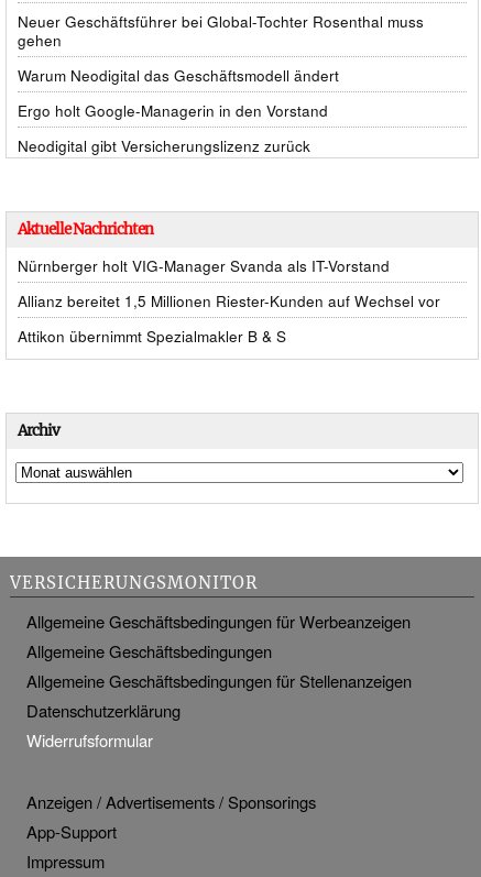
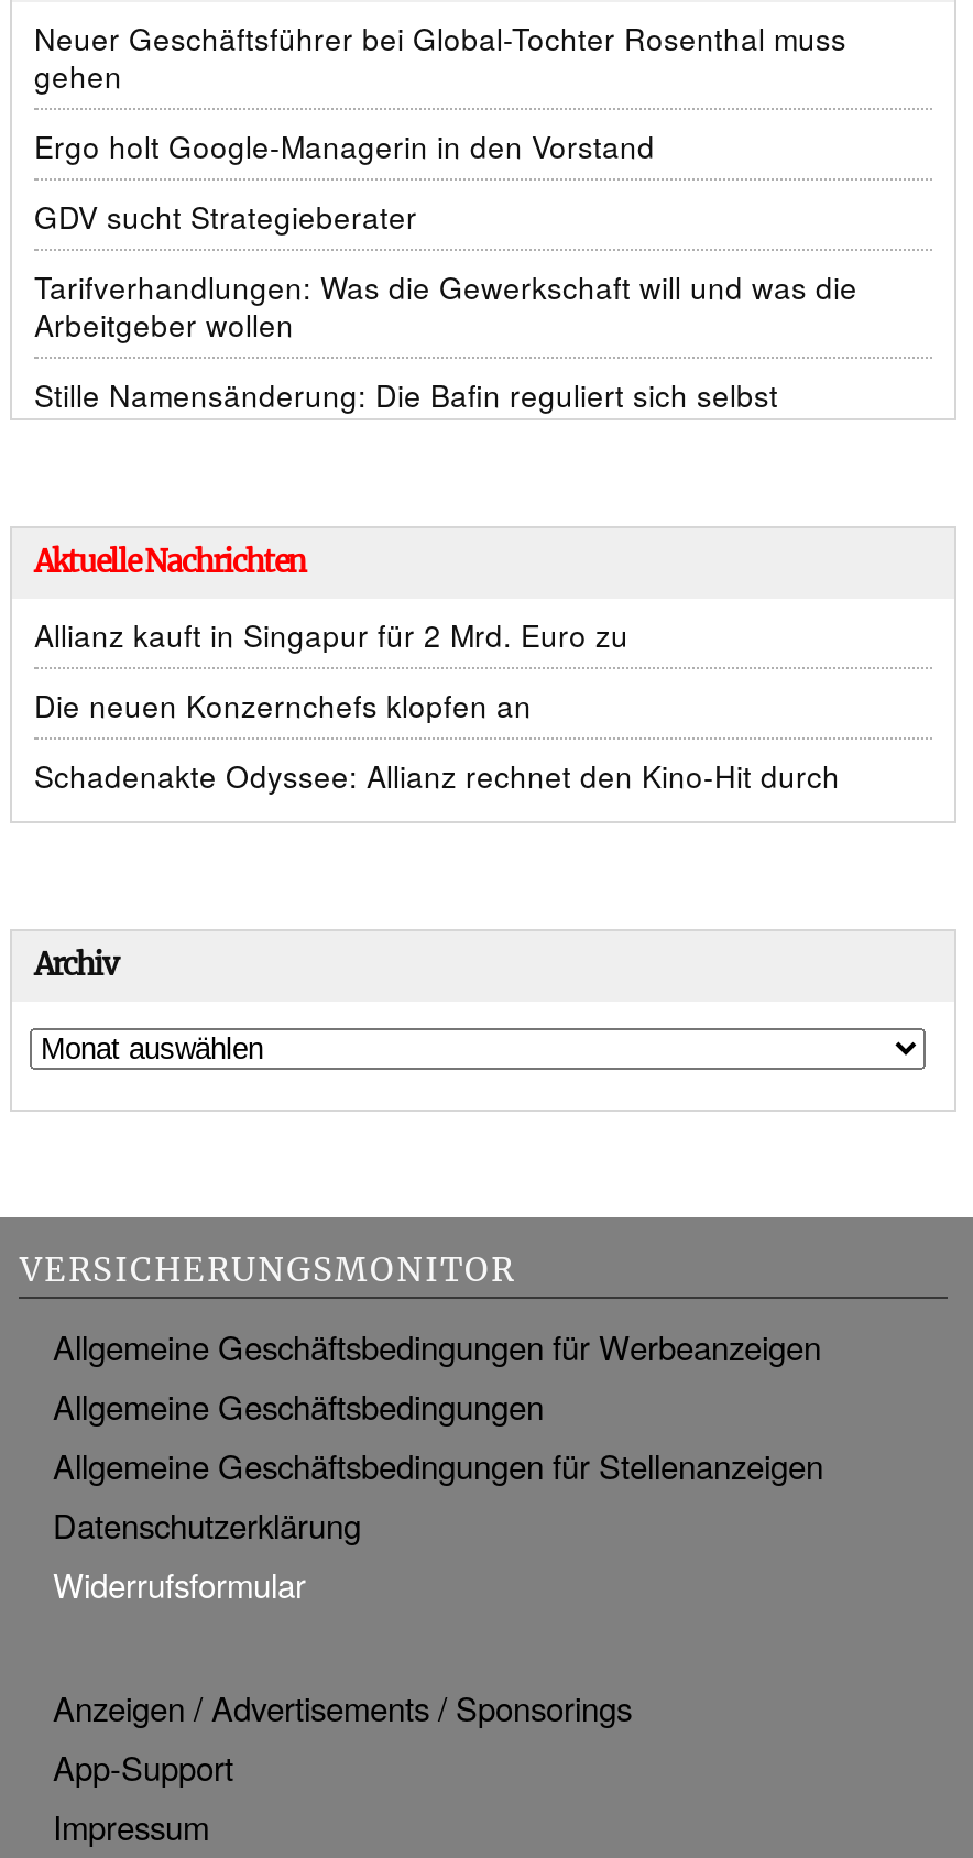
- Warum Neodigital das Geschäftsmodell ändert

moved up: Ergo holt Google-Managerin in den Vorstand

- Neodigital gibt Versicherungslizenz zurück
+ GDV sucht Strategieberater
+ Tarifverhandlungen: Was die Gewerkschaft will und was die
+ Arbeitgeber wollen
+ Stille Namensänderung: Die Bafin reguliert sich selbst

- Nürnberger holt VIG-Manager Svanda als IT-Vorstand
+ Allianz kauft in Singapur für 2 Mrd. Euro zu

- Allianz bereitet 1,5 Millionen Riester-Kunden auf Wechsel vor
+ Die neuen Konzernchefs klopfen an

- Attikon übernimmt Spezialmakler B & S
+ Schadenakte Odyssee: Allianz rechnet den Kino-Hit durch
